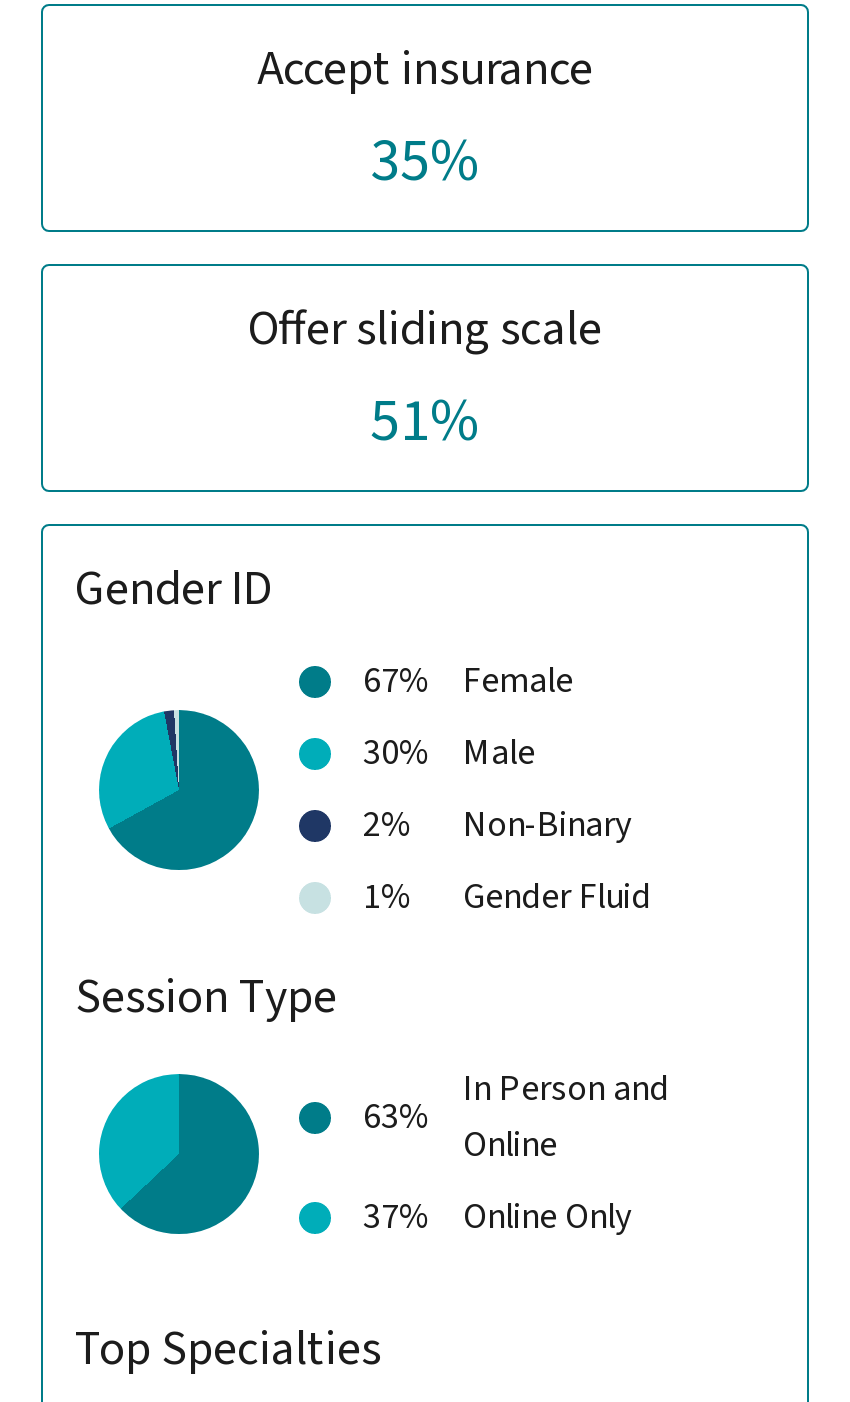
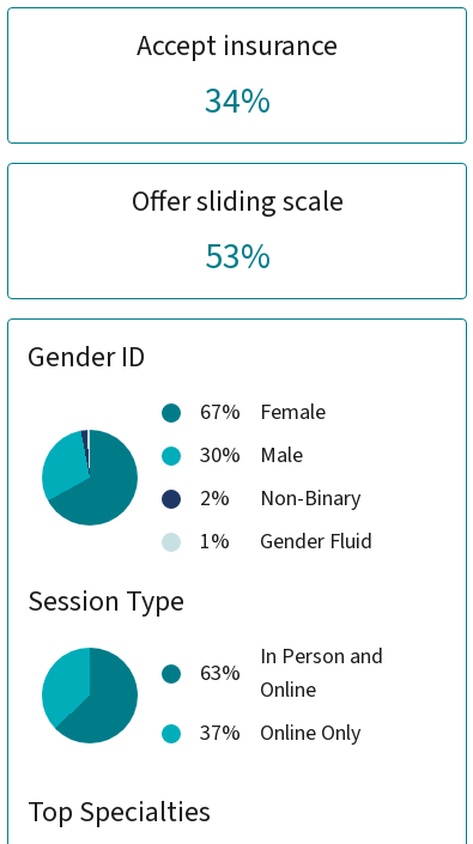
- 35%
+ 34%

- 51%
+ 53%
